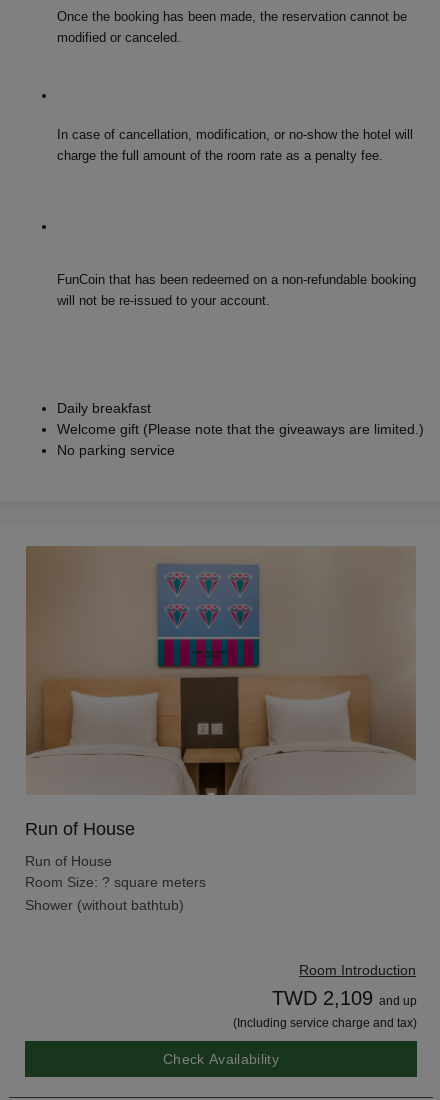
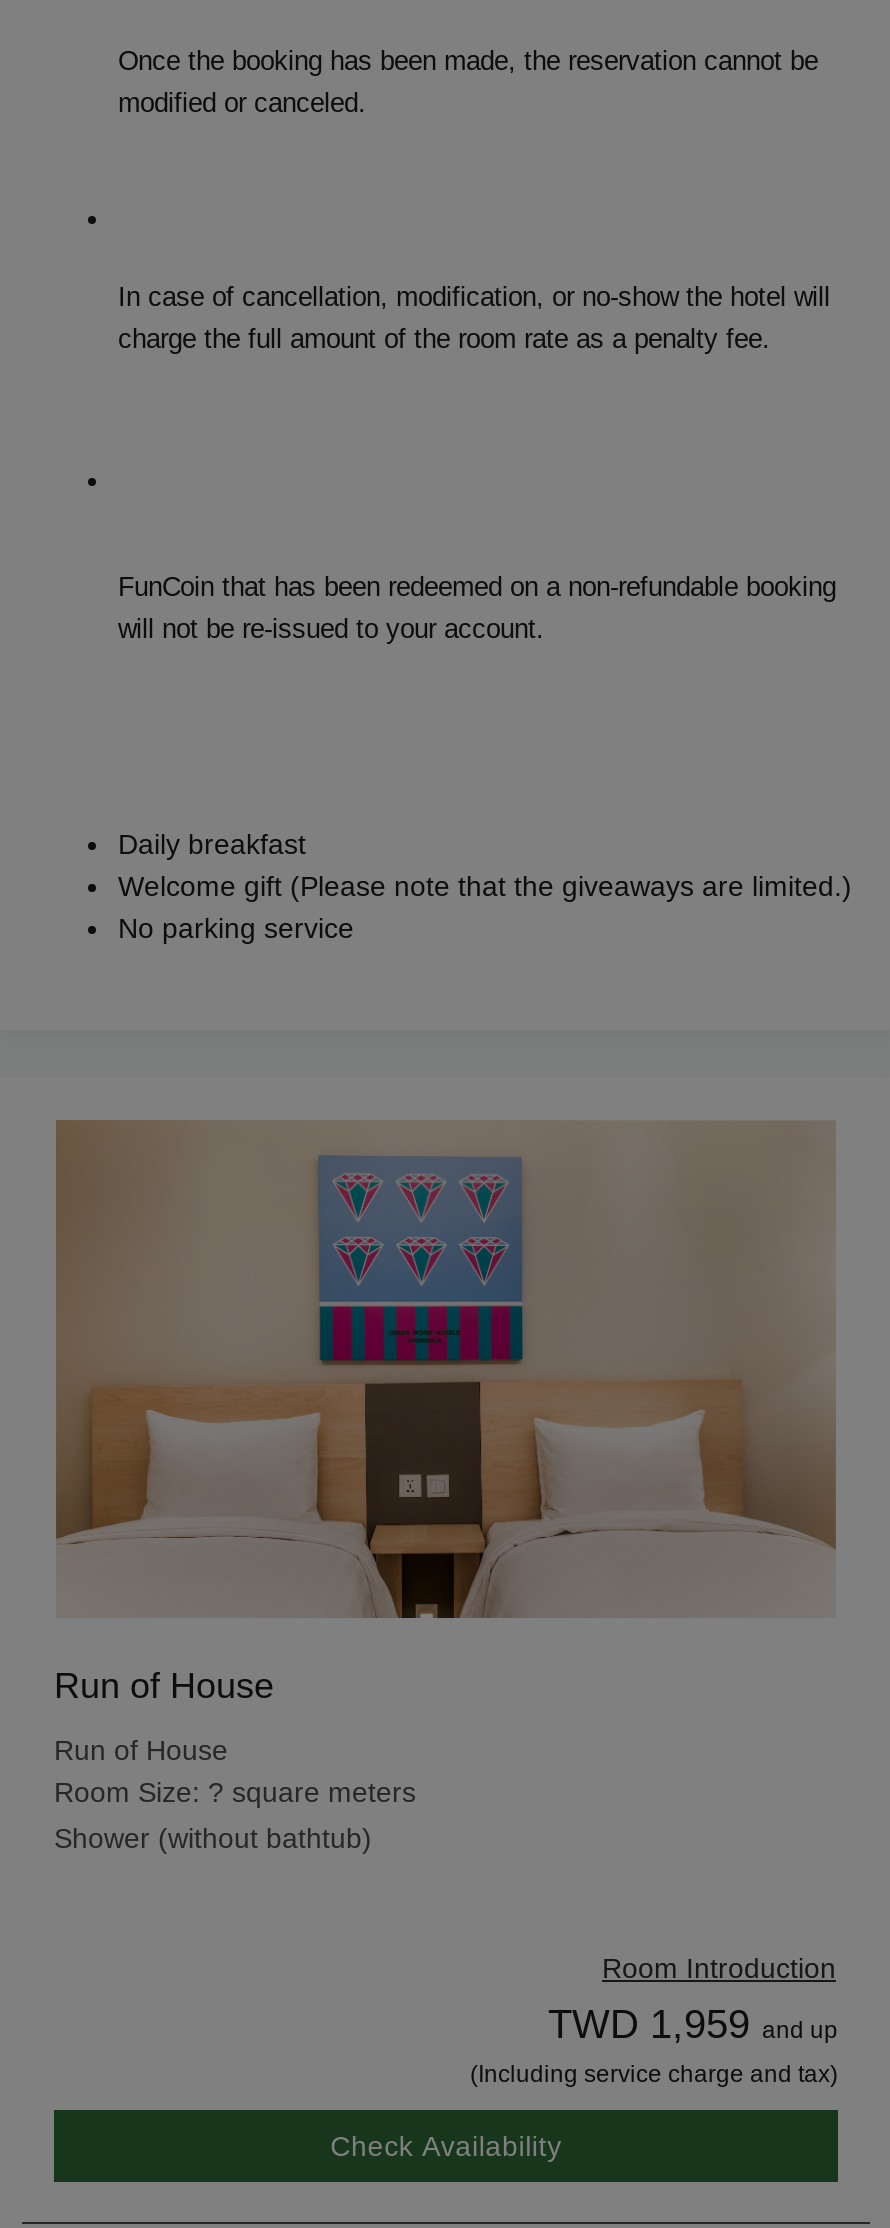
- TWD 2,109 and up
+ TWD 1,959 and up
